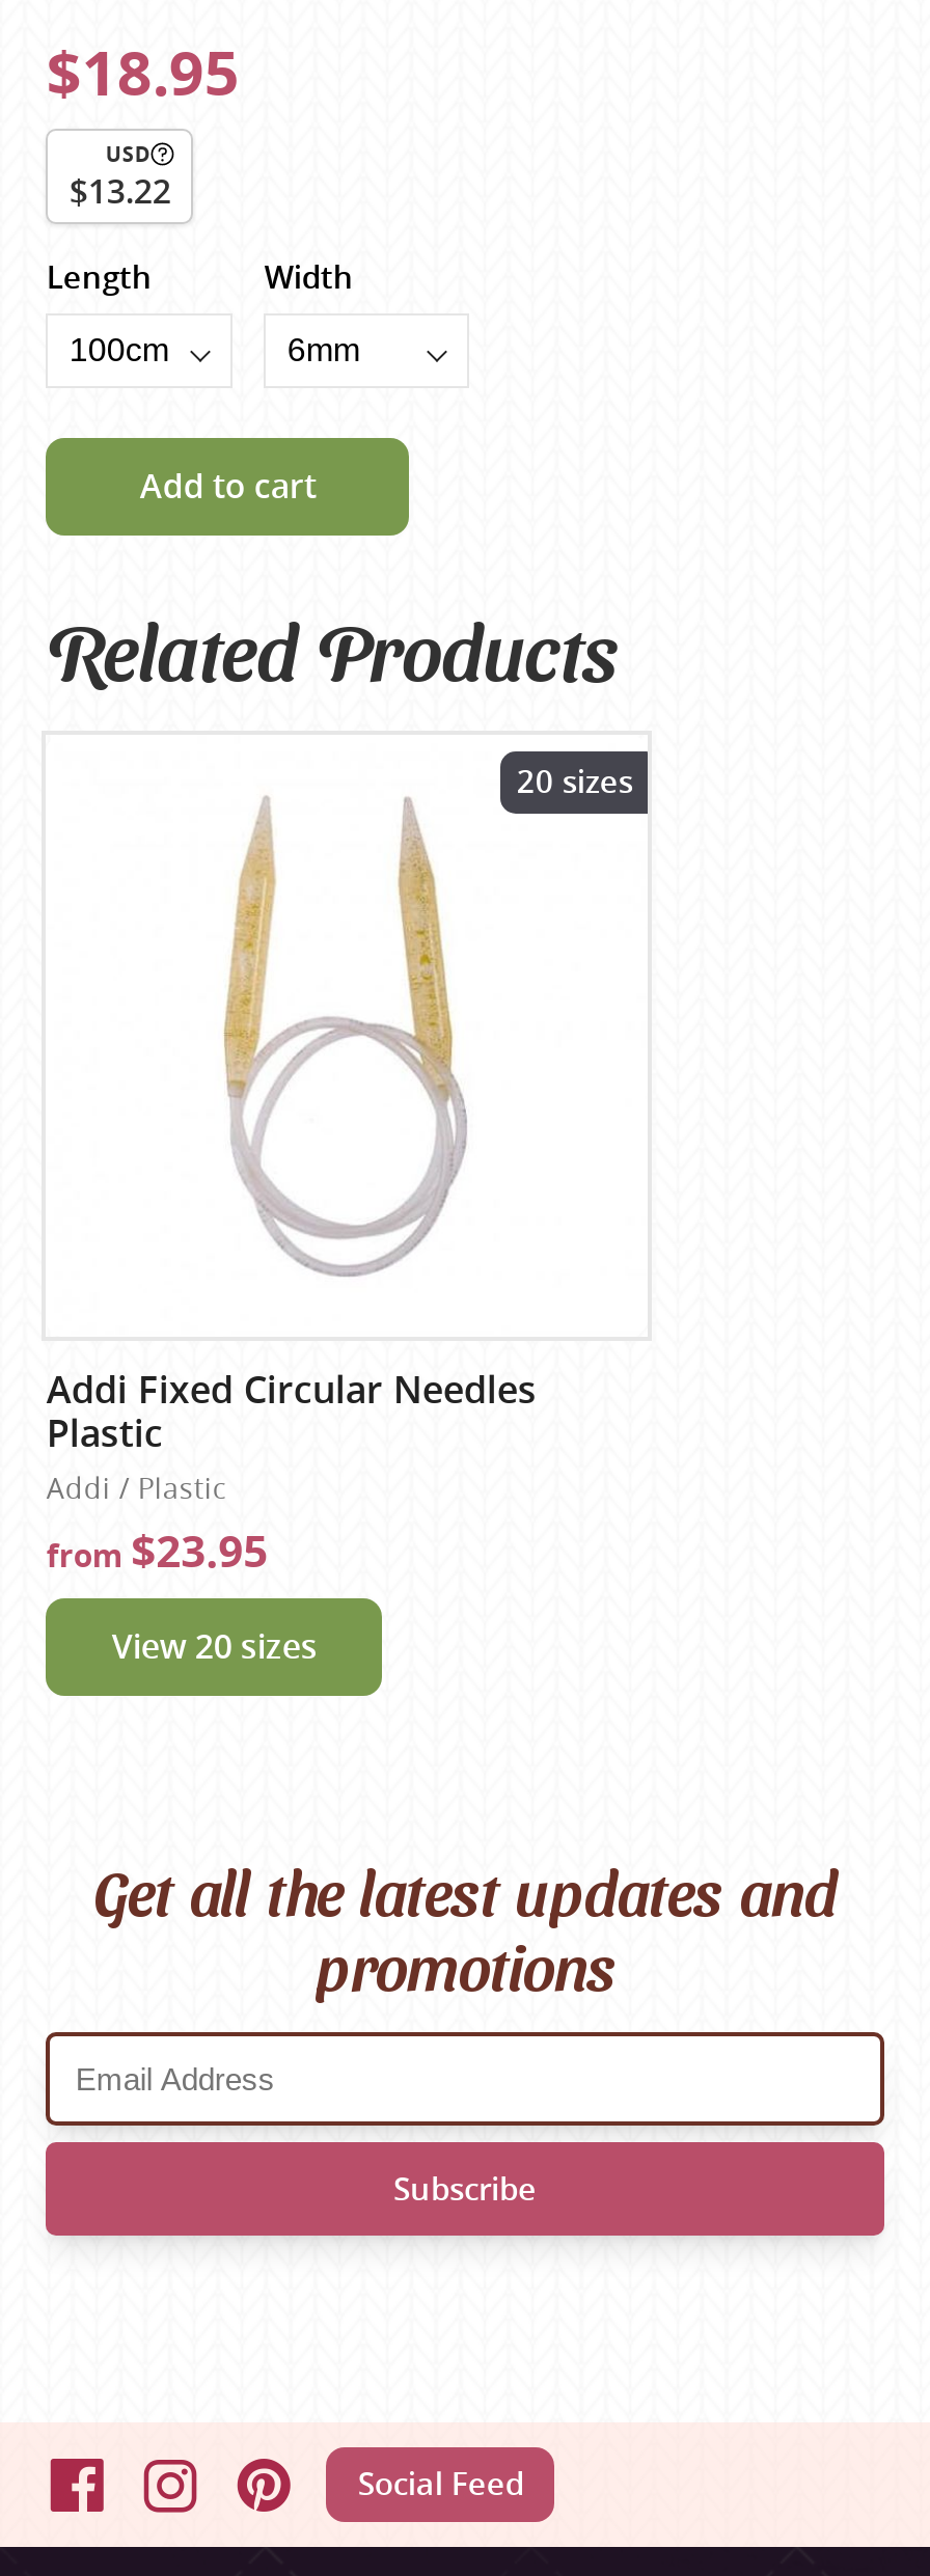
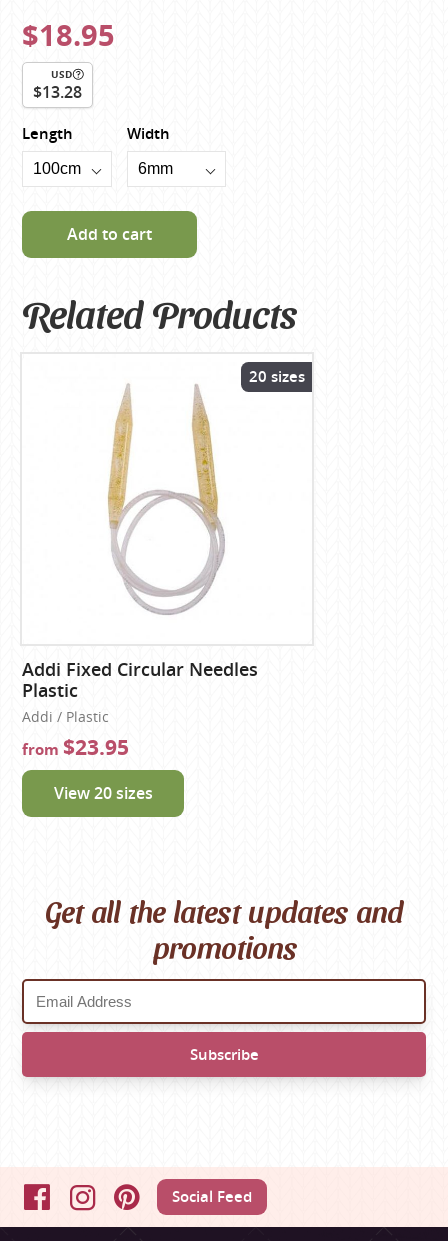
- $13.22
+ $13.28
